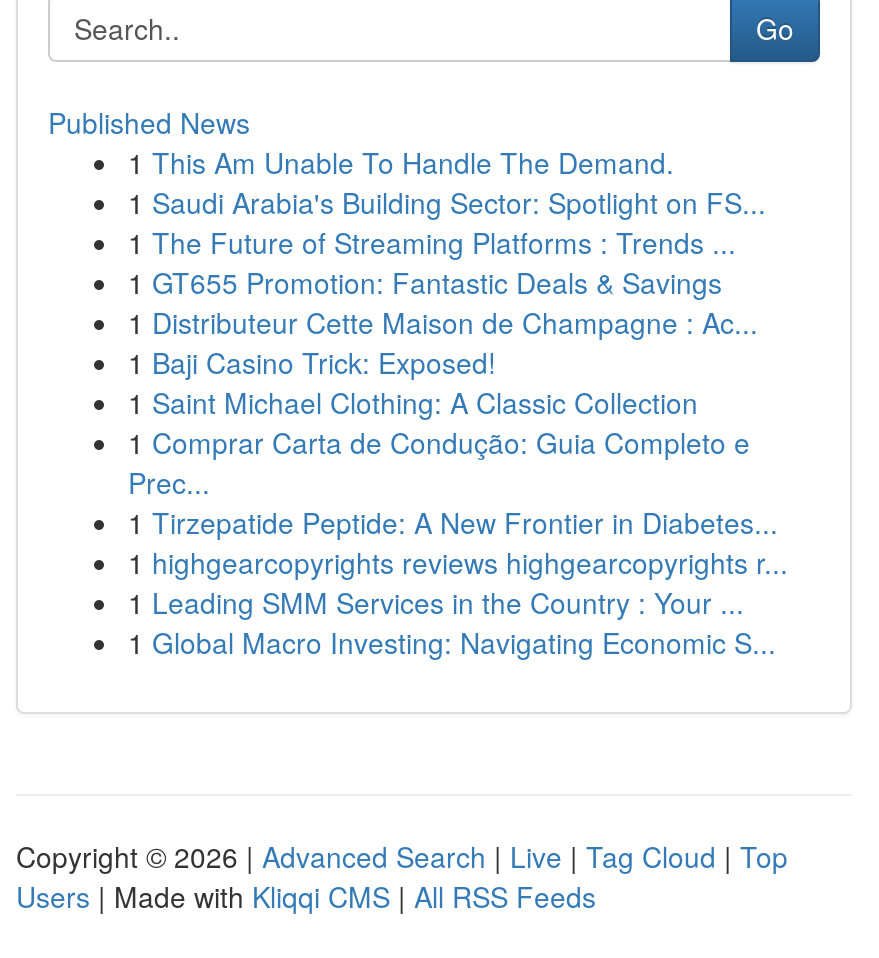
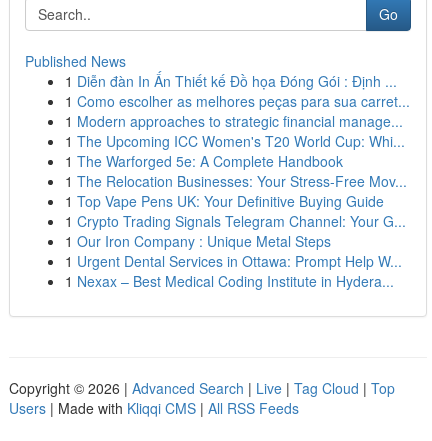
- 1 This Am Unable To Handle The Demand.
- 1 Saudi Arabia's Building Sector: Spotlight on FS...
- 1 The Future of Streaming Platforms : Trends ...
- 1 GT655 Promotion: Fantastic Deals & Savings
- 1 Distributeur Cette Maison de Champagne : Ac...
- 1 Baji Casino Trick: Exposed!
- 1 Saint Michael Clothing: A Classic Collection
- 1 Comprar Carta de Condução: Guia Completo e
- Prec...
- 1 Tirzepatide Peptide: A New Frontier in Diabetes...
- 1 highgearcopyrights reviews highgearcopyrights r...
- 1 Leading SMM Services in the Country : Your ...
- 1 Global Macro Investing: Navigating Economic S...
+ 1 Diễn đàn In Ấn Thiết kế Đồ họa Đóng Gói : Định ...
+ 1 Como escolher as melhores peças para sua carret...
+ 1 Modern approaches to strategic financial manage...
+ 1 The Upcoming ICC Women's T20 World Cup: Whi...
+ 1 The Warforged 5e: A Complete Handbook
+ 1 The Relocation Businesses: Your Stress-Free Mov...
+ 1 Top Vape Pens UK: Your Definitive Buying Guide
+ 1 Crypto Trading Signals Telegram Channel: Your G...
+ 1 Our Iron Company : Unique Metal Steps
+ 1 Urgent Dental Services in Ottawa: Prompt Help W...
+ 1 Nexax – Best Medical Coding Institute in Hydera...
